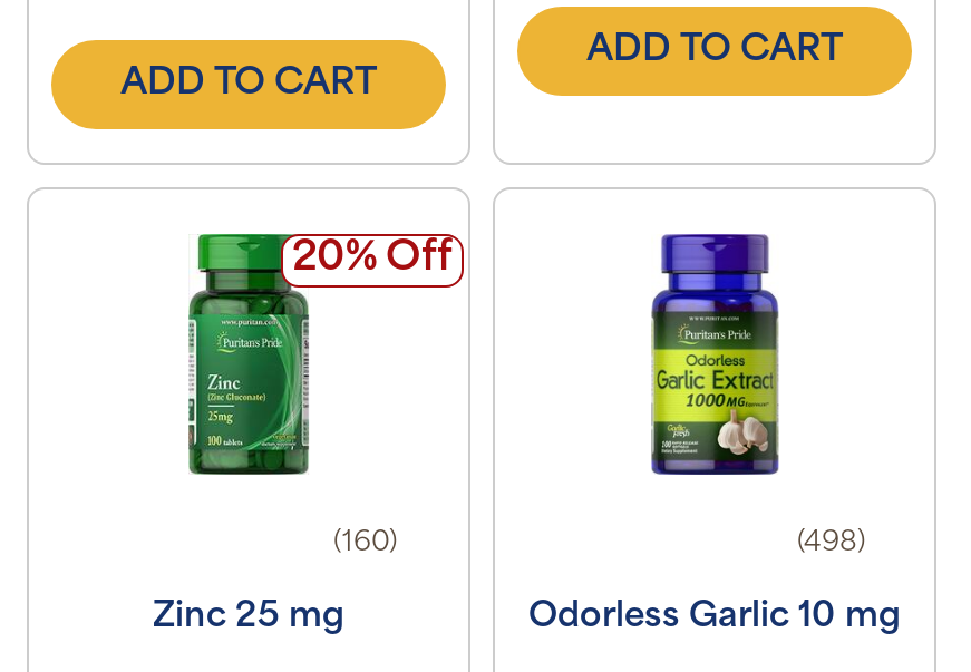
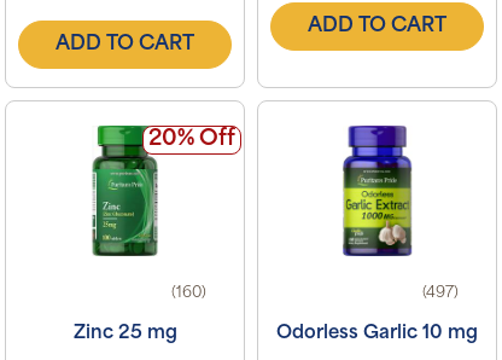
- (498)
+ (497)
